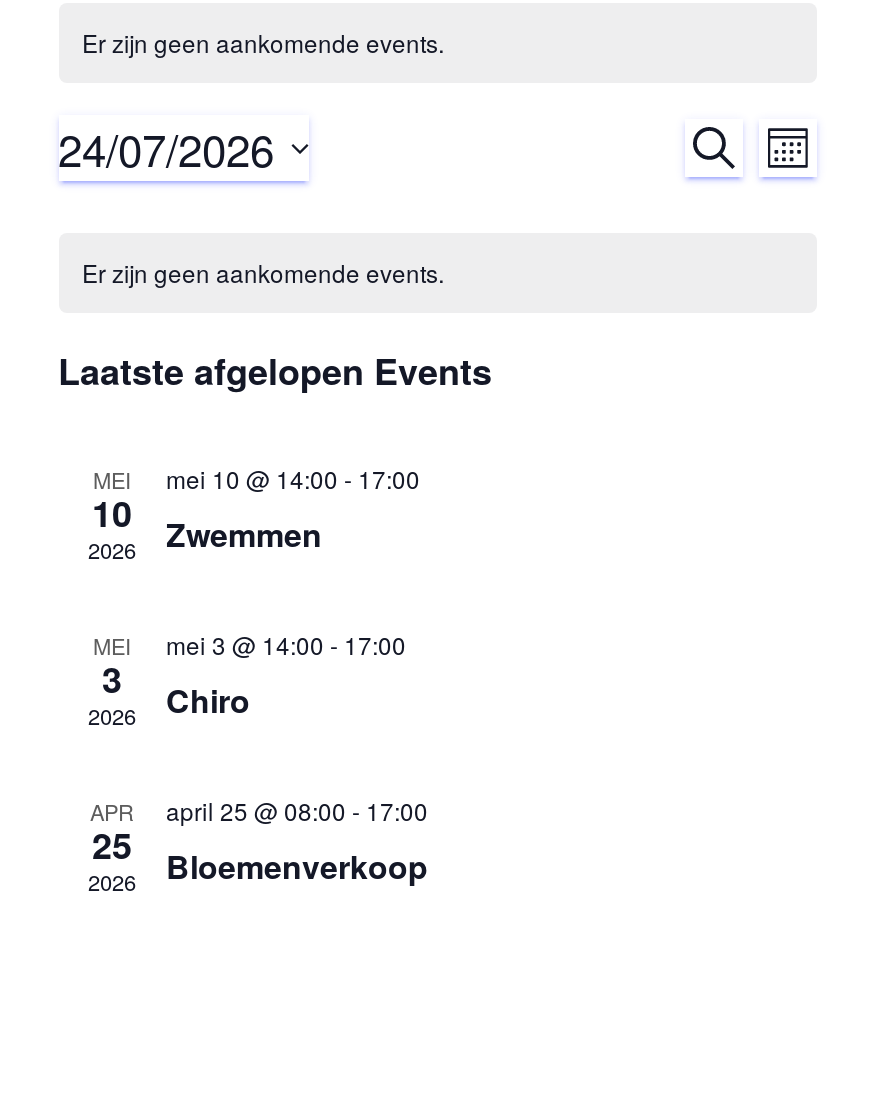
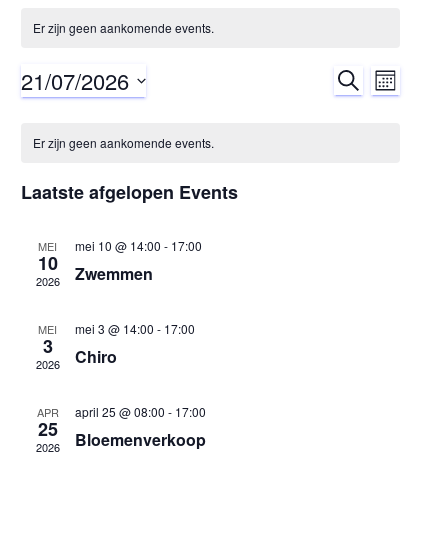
- 24/07/2026
+ 21/07/2026
